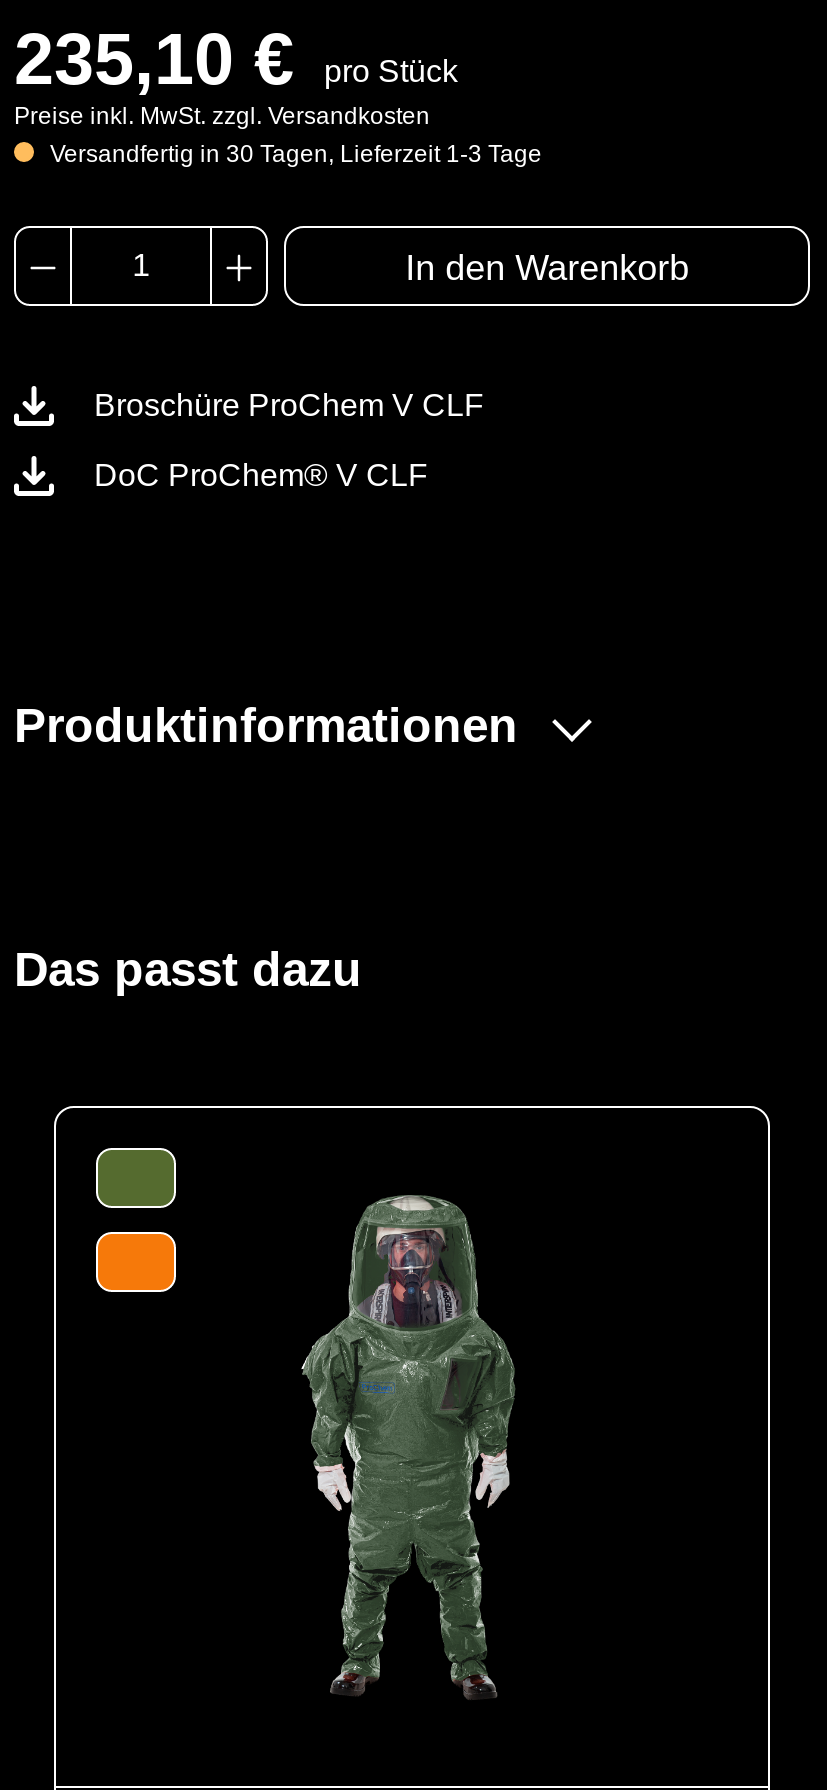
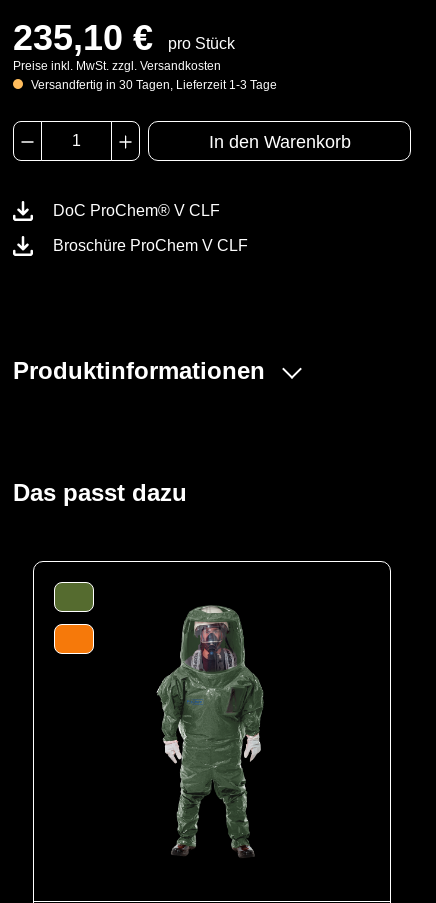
moved down: Broschüre ProChem V CLF

moved up: DoC ProChem® V CLF
